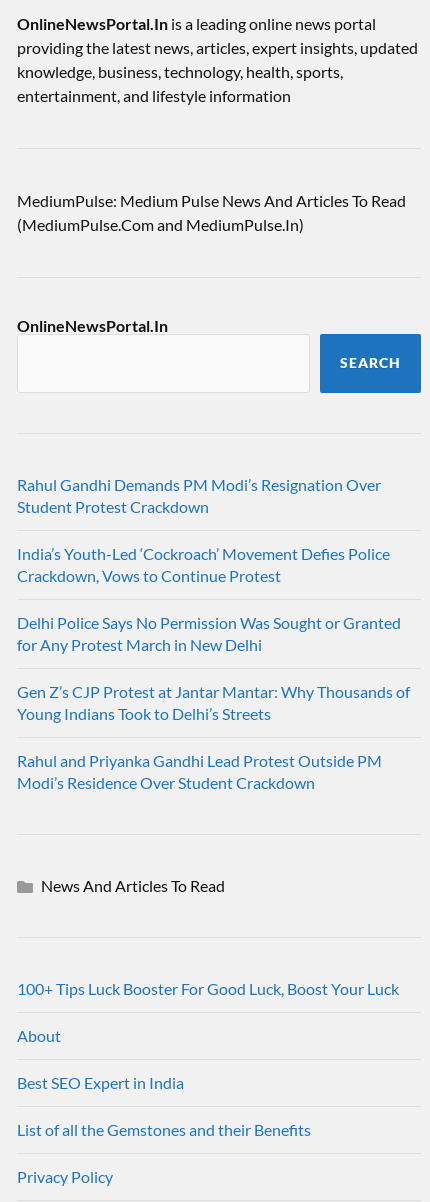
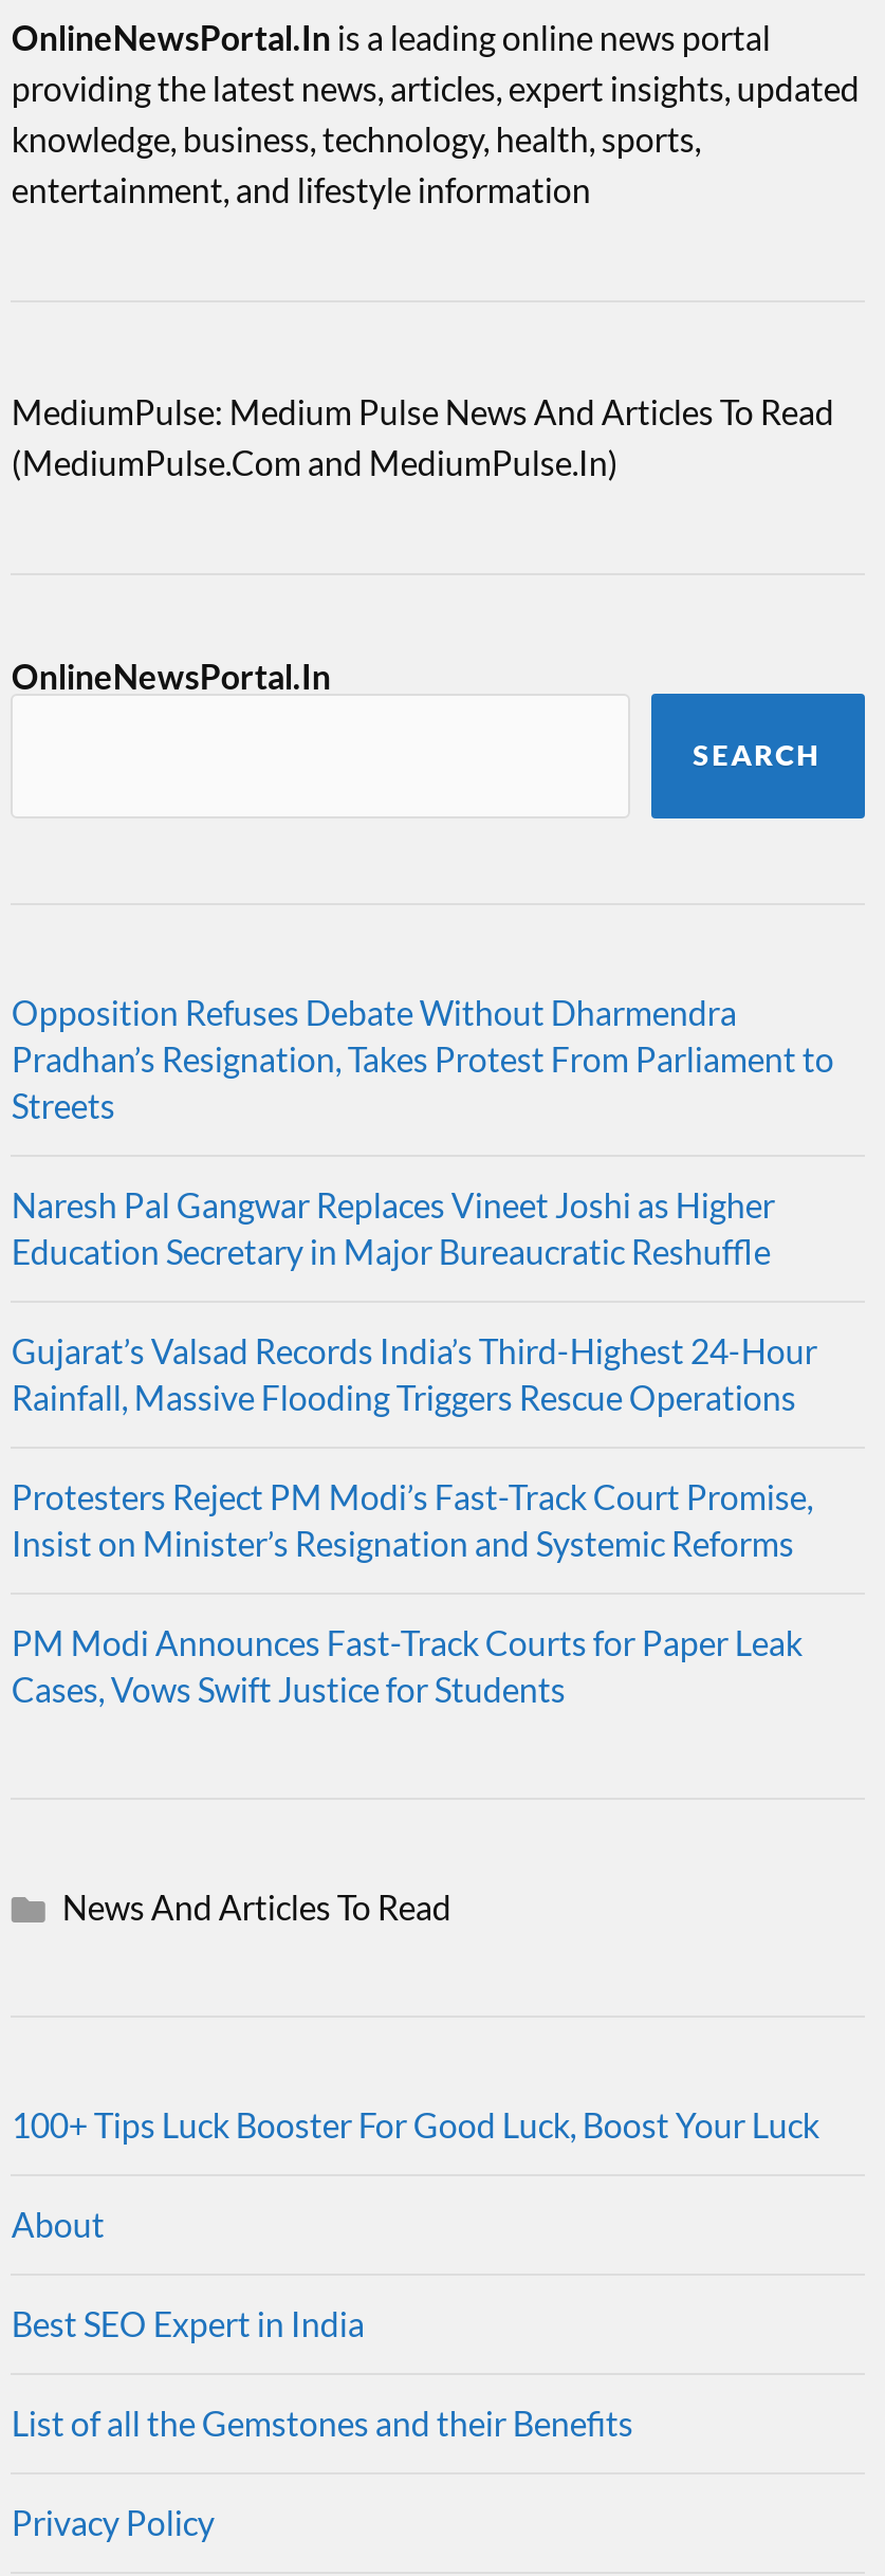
- Rahul Gandhi Demands PM Modi’s Resignation Over
- Student Protest Crackdown
+ Opposition Refuses Debate Without Dharmendra
+ Pradhan’s Resignation, Takes Protest From Parliament to
+ Streets

- India’s Youth-Led ‘Cockroach’ Movement Defies Police
- Crackdown, Vows to Continue Protest
+ Naresh Pal Gangwar Replaces Vineet Joshi as Higher
+ Education Secretary in Major Bureaucratic Reshuffle

- Delhi Police Says No Permission Was Sought or Granted
- for Any Protest March in New Delhi
+ Gujarat’s Valsad Records India’s Third-Highest 24-Hour
+ Rainfall, Massive Flooding Triggers Rescue Operations

- Gen Z’s CJP Protest at Jantar Mantar: Why Thousands of
- Young Indians Took to Delhi’s Streets
+ Protesters Reject PM Modi’s Fast-Track Court Promise,
+ Insist on Minister’s Resignation and Systemic Reforms

- Rahul and Priyanka Gandhi Lead Protest Outside PM
- Modi’s Residence Over Student Crackdown
+ PM Modi Announces Fast-Track Courts for Paper Leak
+ Cases, Vows Swift Justice for Students
